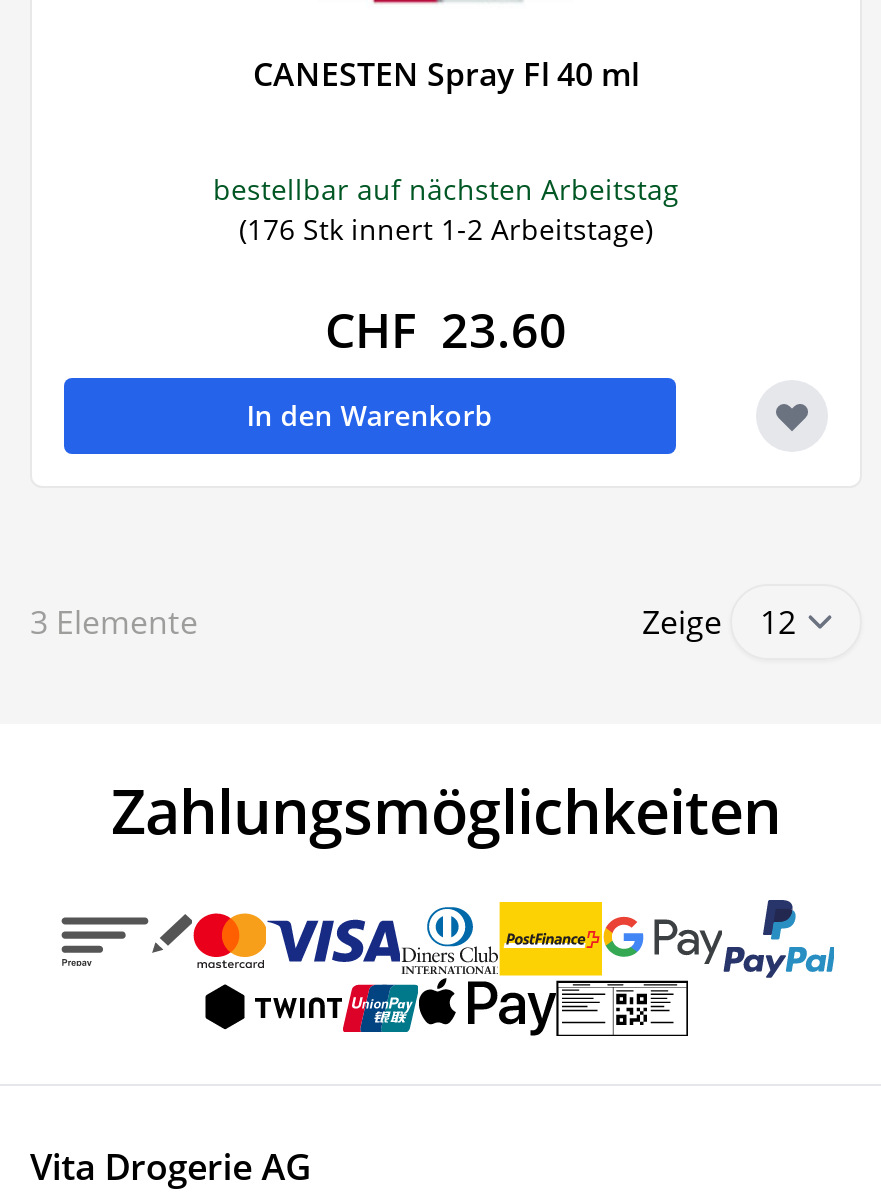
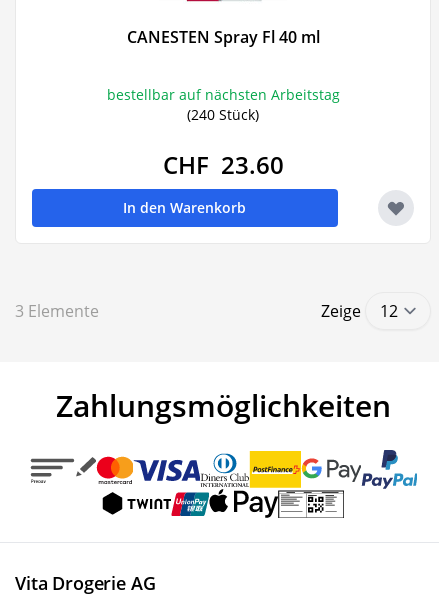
- (176 Stk innert 1-2 Arbeitstage)
+ (240 Stück)
